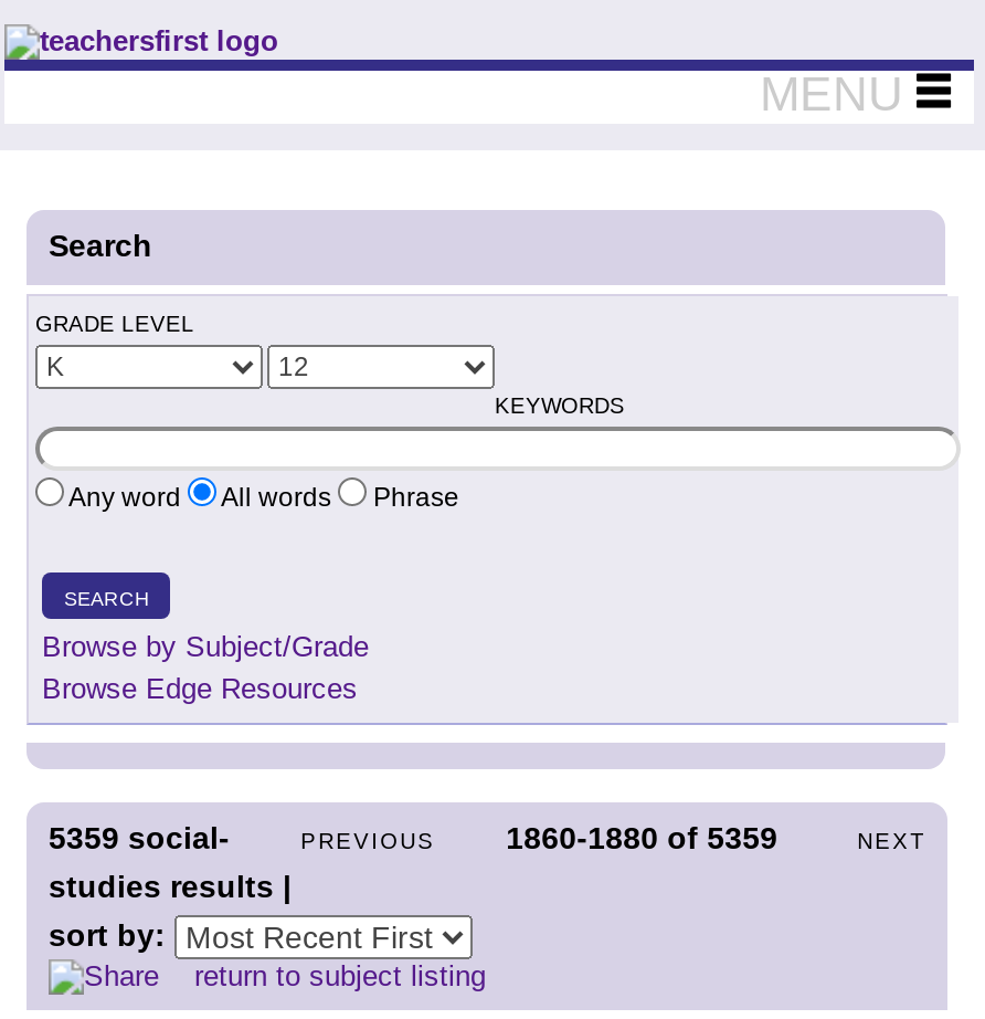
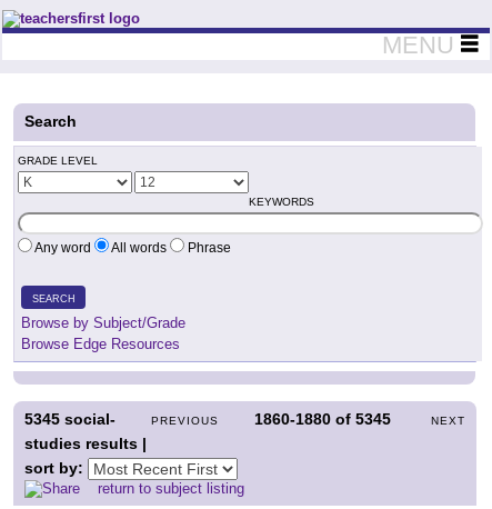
- 5359 social-
+ 5345 social-

- 1860-1880 of 5359
+ 1860-1880 of 5345
